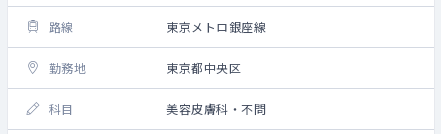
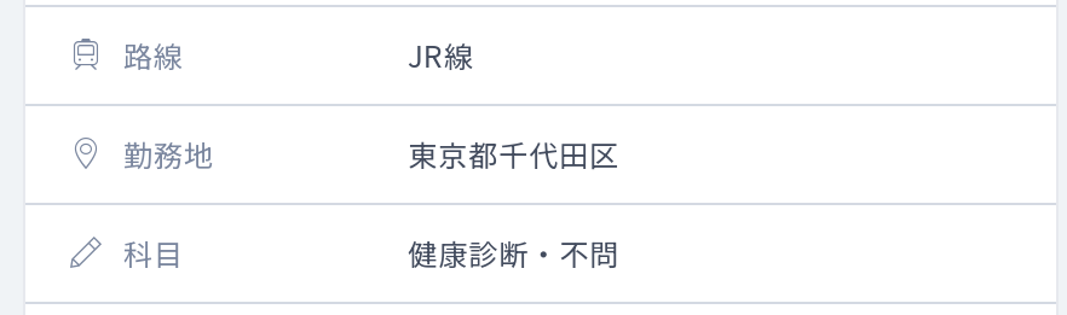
- 東京メトロ銀座線
+ JR線

- 東京都中央区
+ 東京都千代田区

- 美容皮膚科・不問
+ 健康診断・不問
